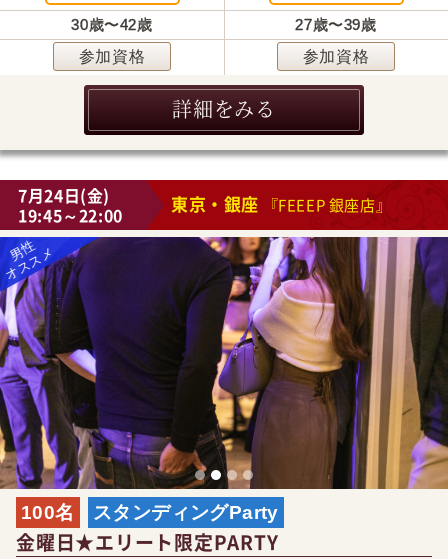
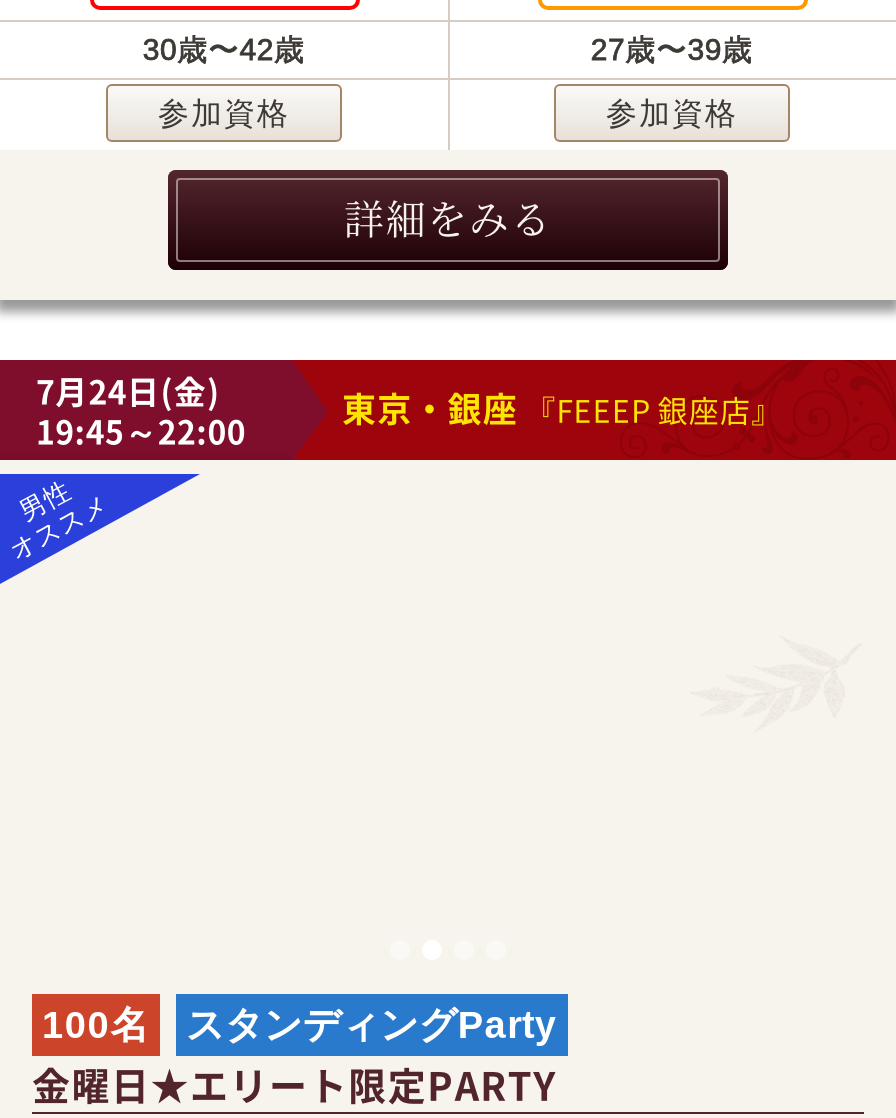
- [image]
